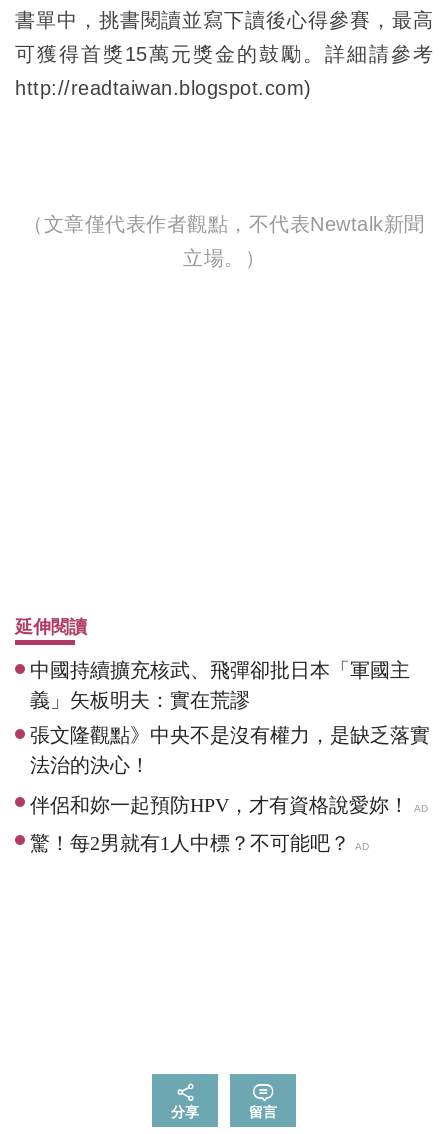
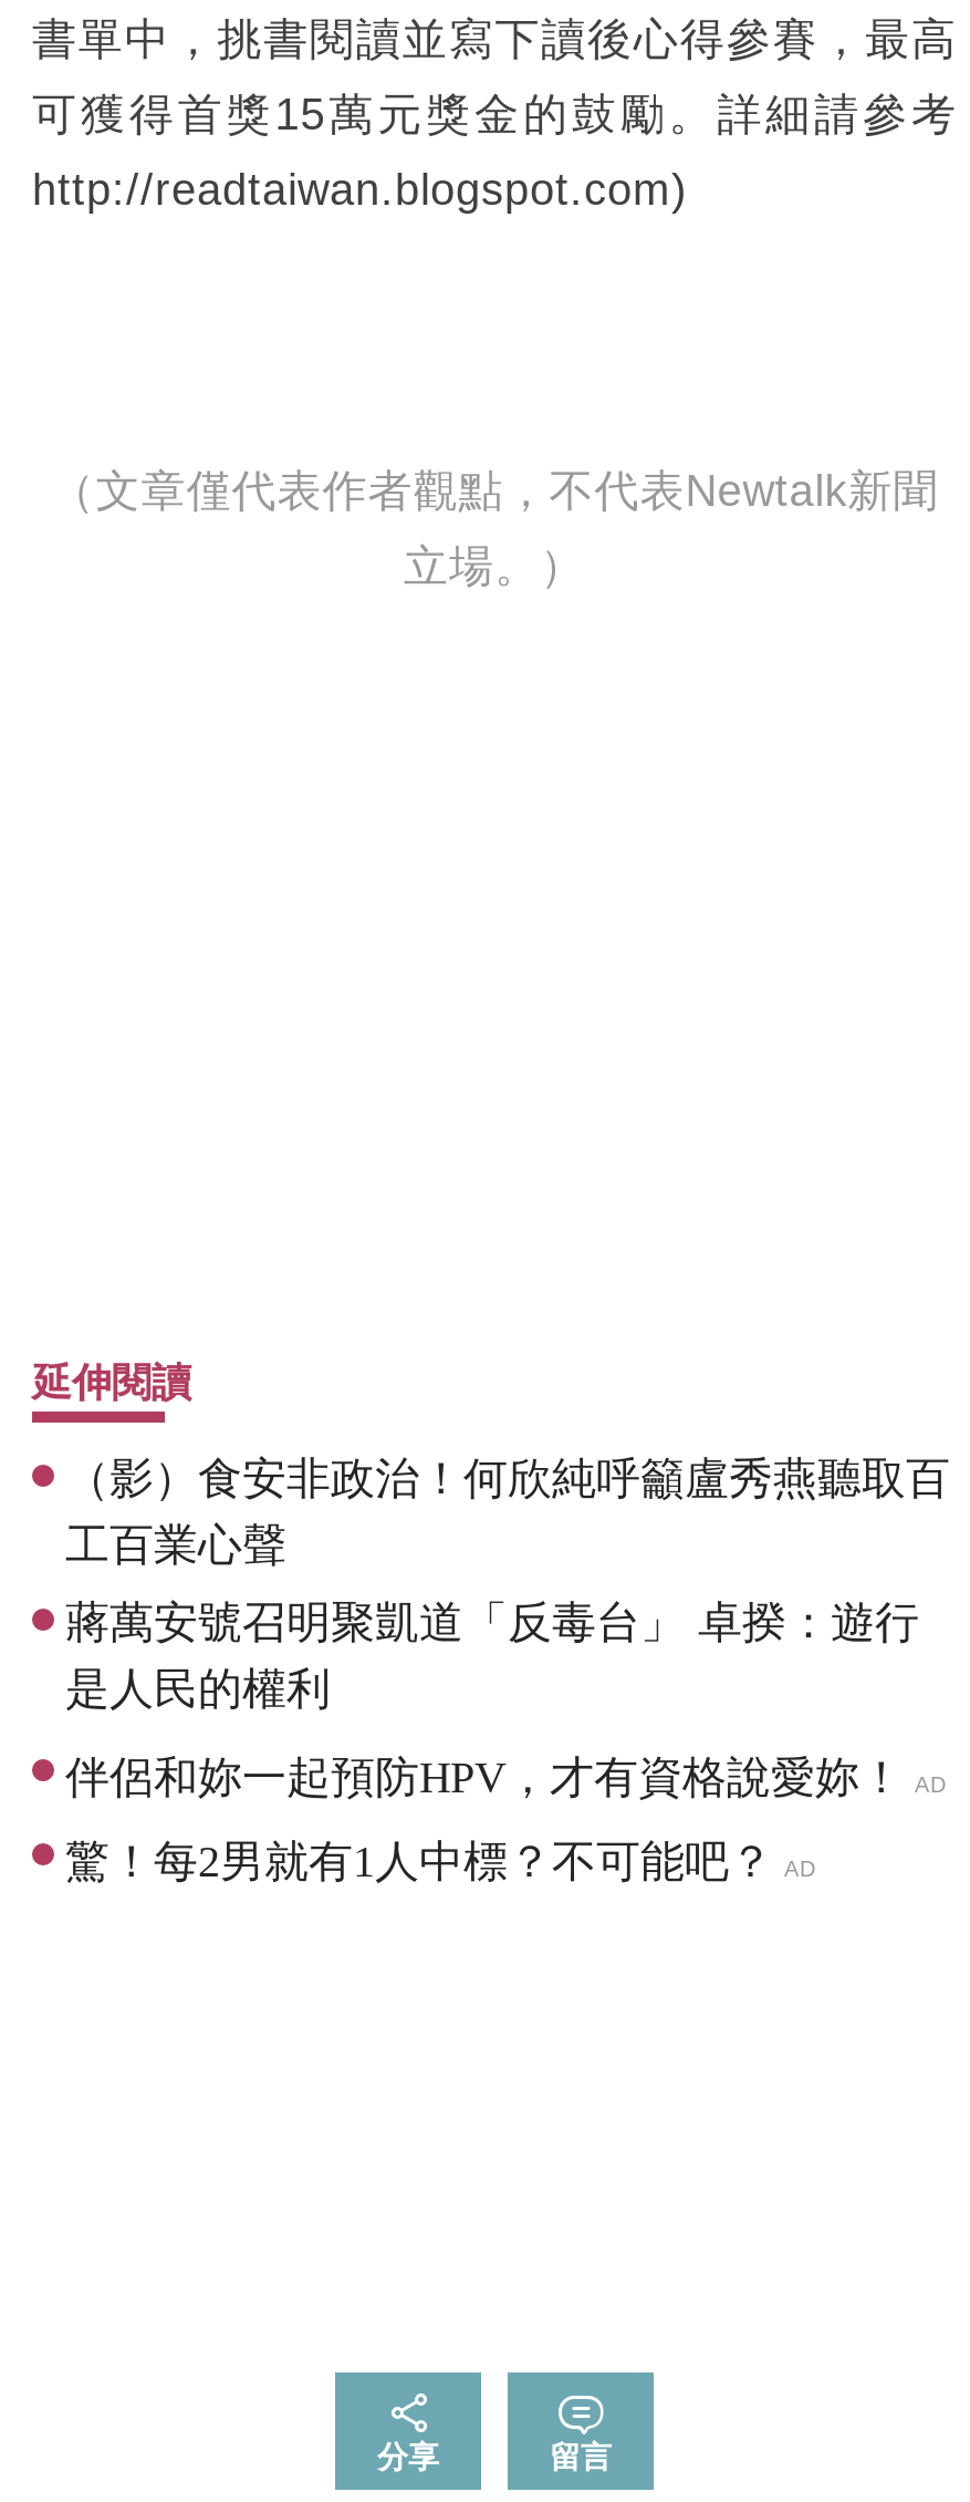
- 中國持續擴充核武、飛彈卻批日本「軍國主
- 義」矢板明夫：實在荒謬
+ （影）食安非政治！何欣純呼籲盧秀燕聽取百
+ 工百業心聲

- 張文隆觀點》中央不是沒有權力，是缺乏落實
- 法治的決心！
+ 蔣萬安號召明聚凱道「反毒台」 卓揆：遊行
+ 是人民的權利
